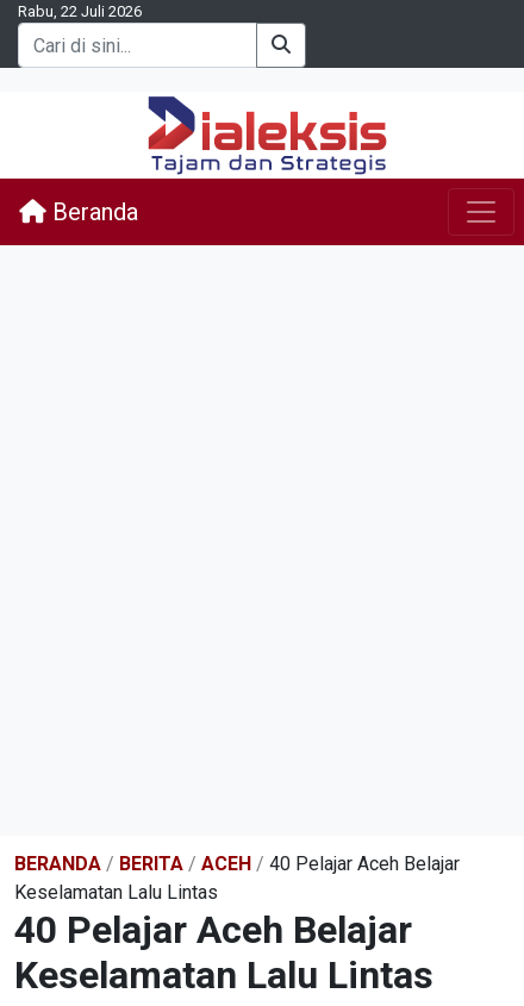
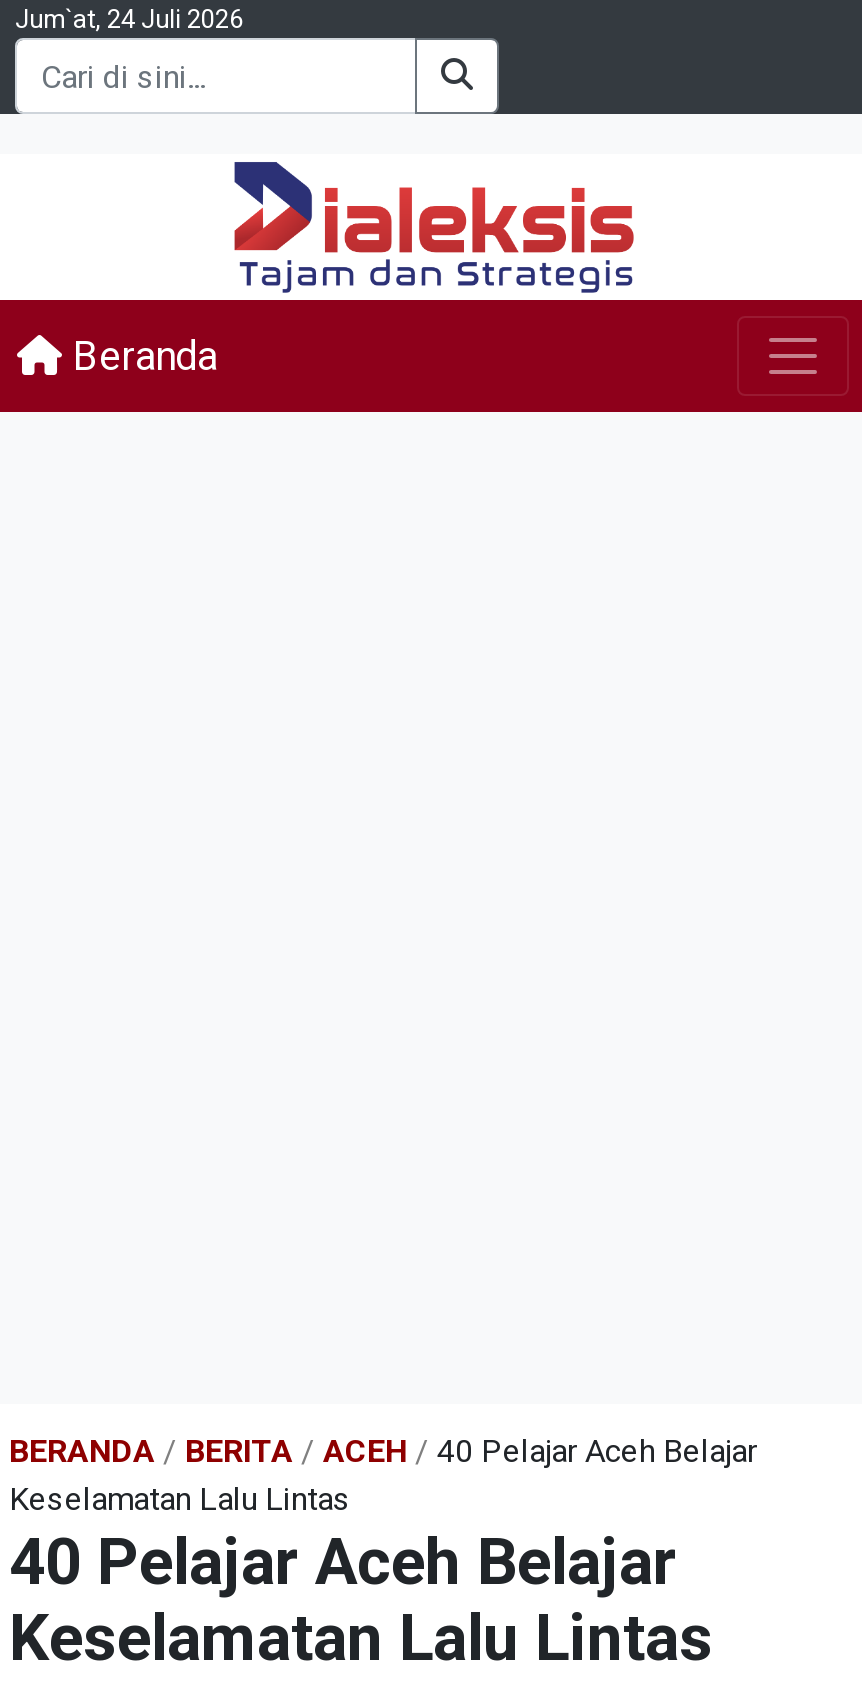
- Rabu, 22 Juli 2026
+ Jum`at, 24 Juli 2026
